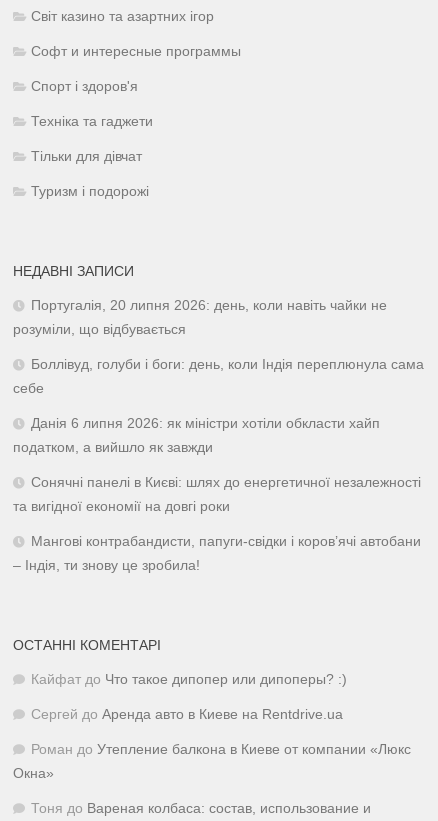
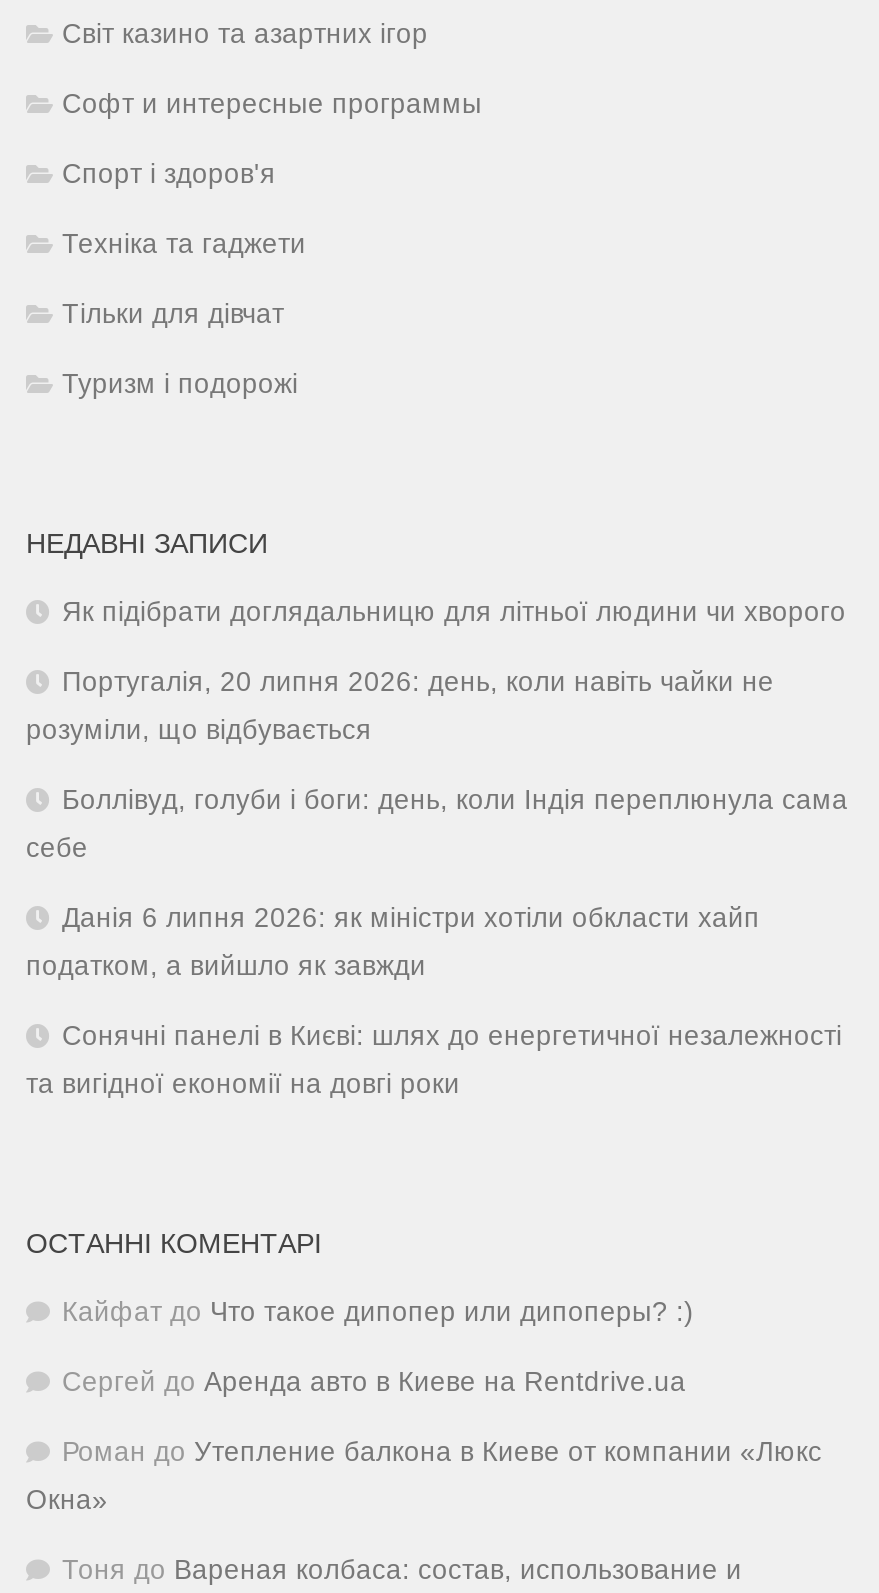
+ Як підібрати доглядальницю для літньої людини чи хворого

moved down: Португалія, 20 липня 2026: день, коли навіть чайки не | розуміли, що відбувається | Боллівуд, голуби і боги: день, коли Індія переплюнула сама | себе | Данія 6 липня 2026: як міністри хотіли обкласти хайп | податком, а вийшло як завжди | Сонячні панелі в Києві: шлях до енергетичної незалежності | та вигідної економії на довгі роки

- Мангові контрабандисти, папуги-свідки і коров’ячі автобани
- – Індія, ти знову це зробила!
